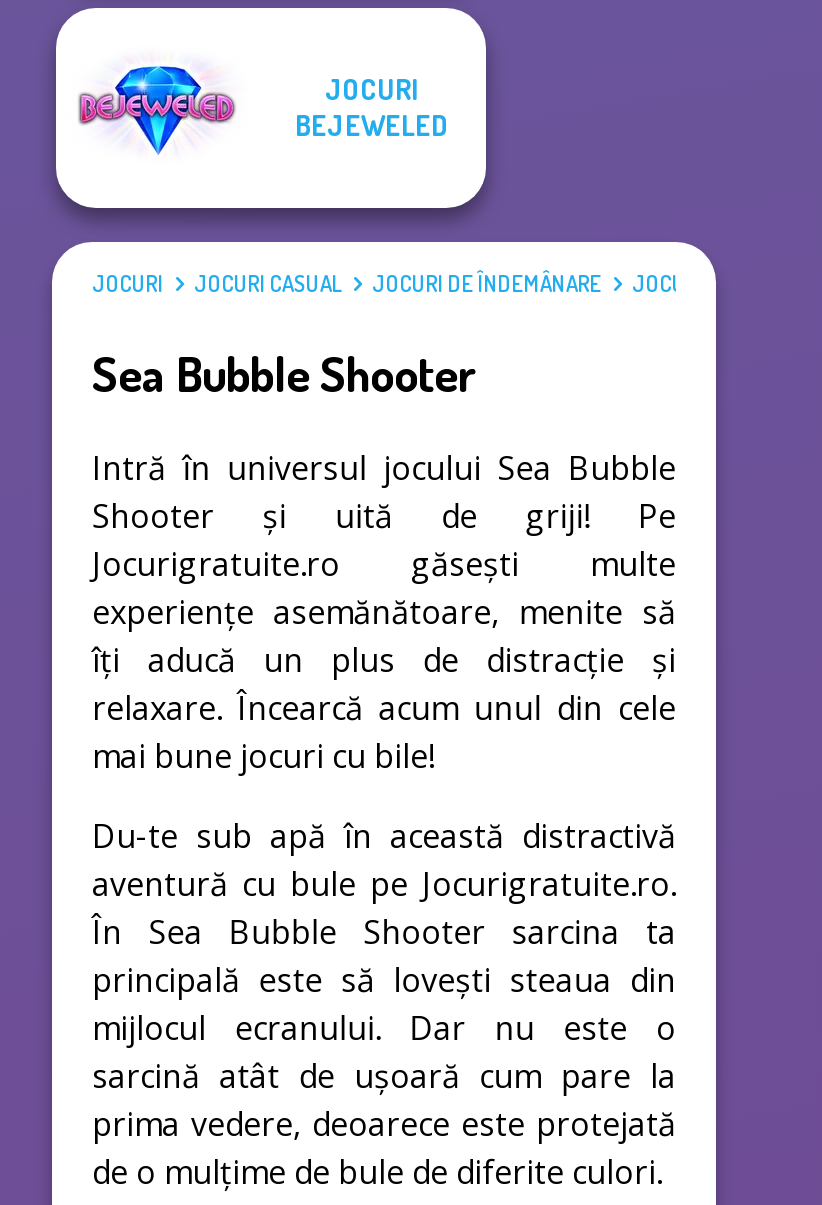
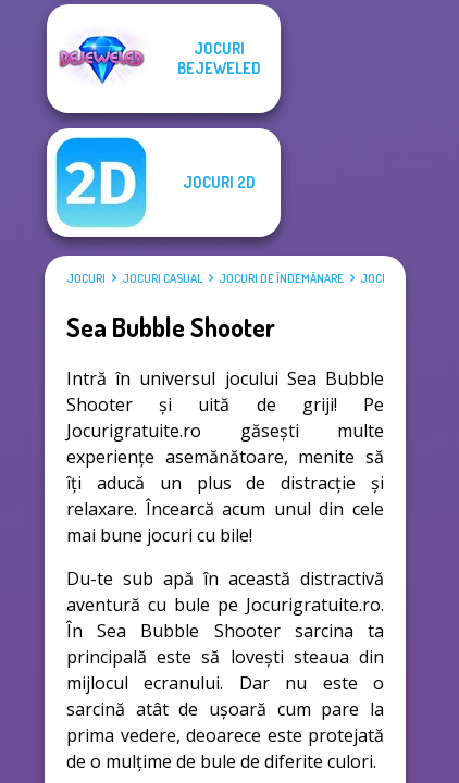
+ [image]
+ JOCURI 2D
